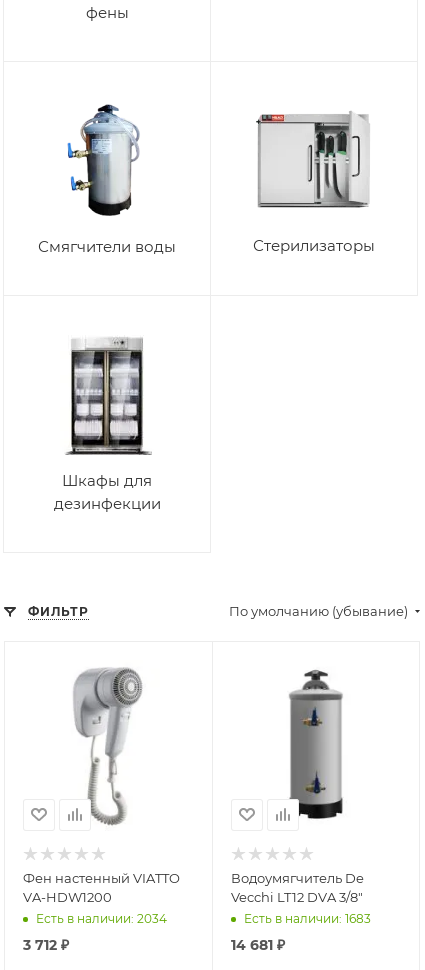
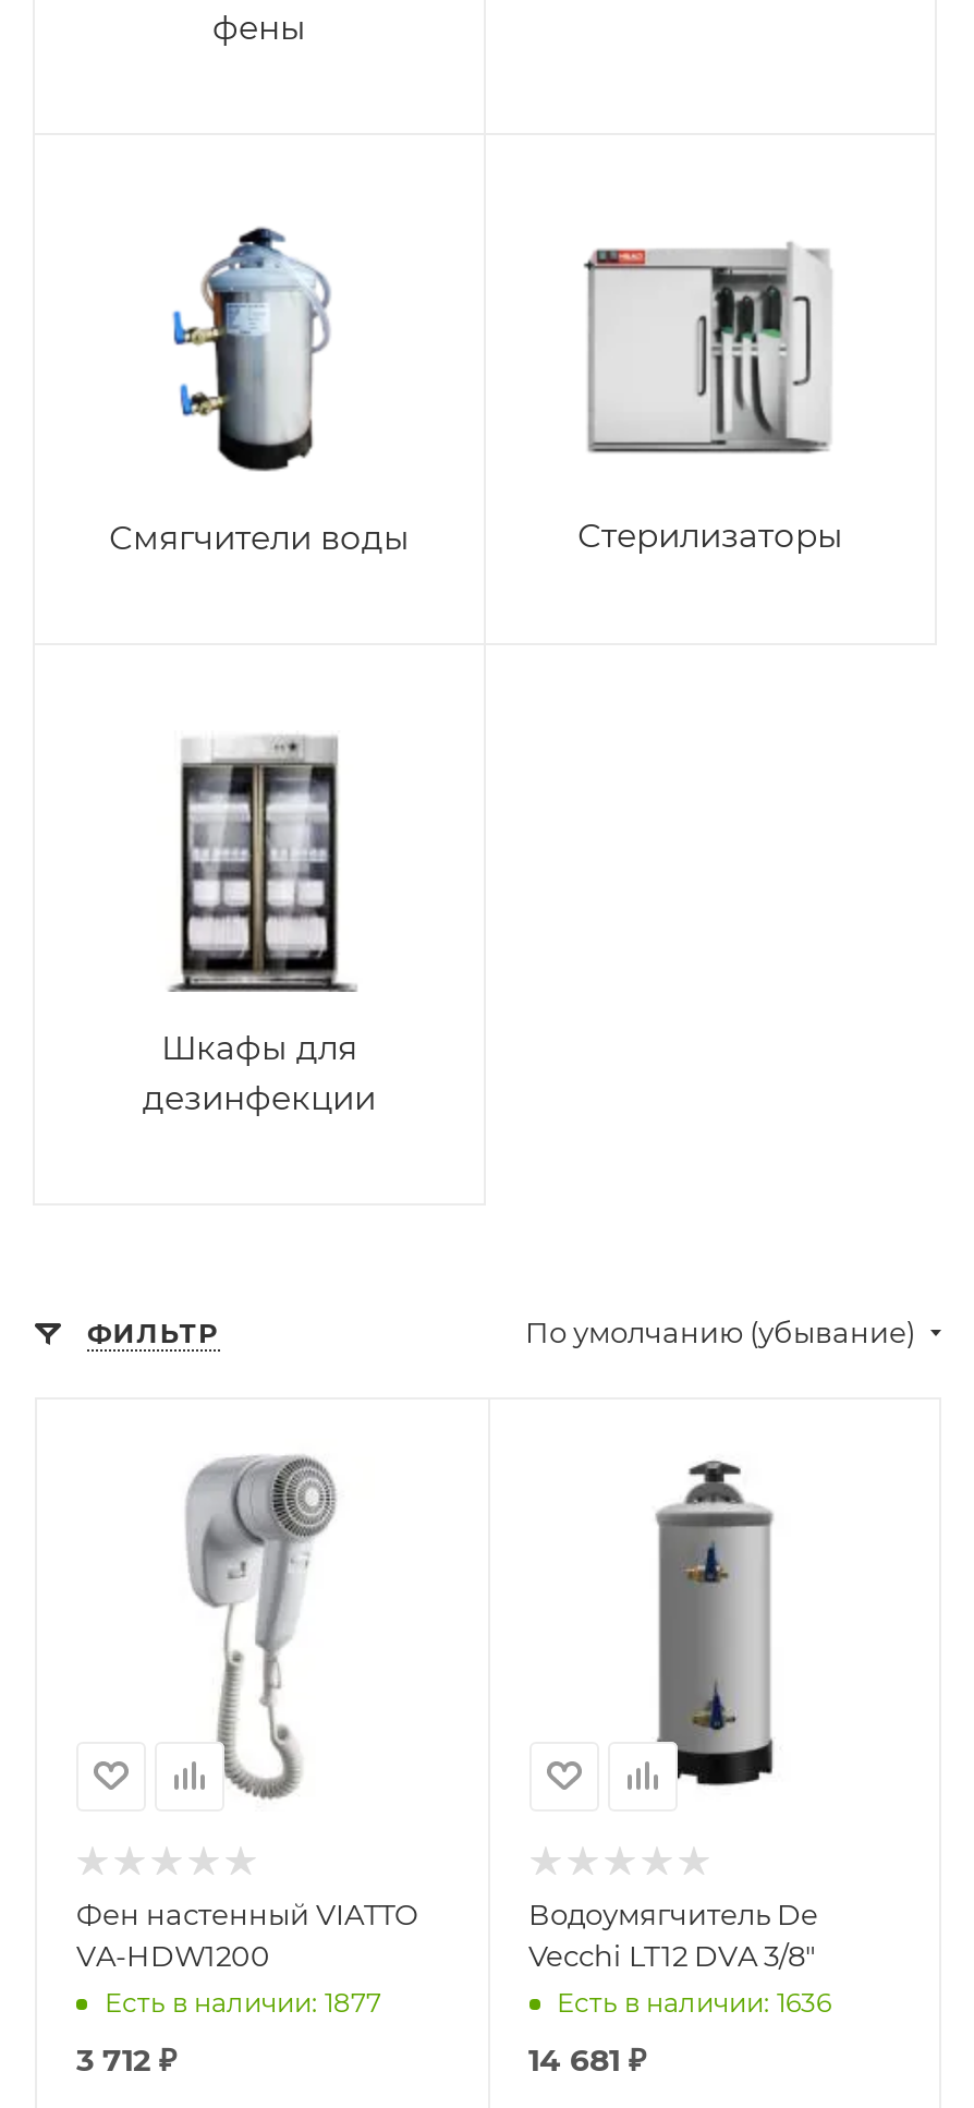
- Есть в наличии: 2034
+ Есть в наличии: 1877

- Есть в наличии: 1683
+ Есть в наличии: 1636
